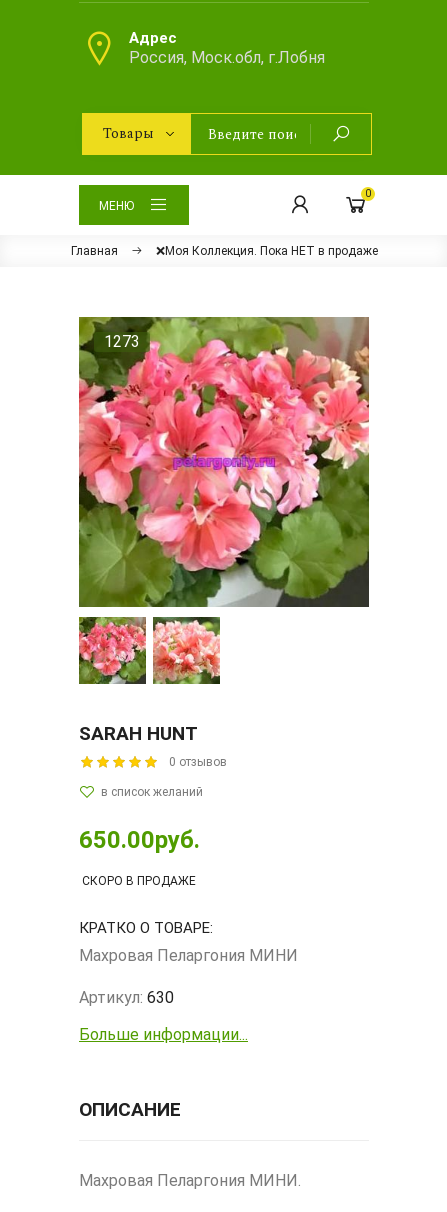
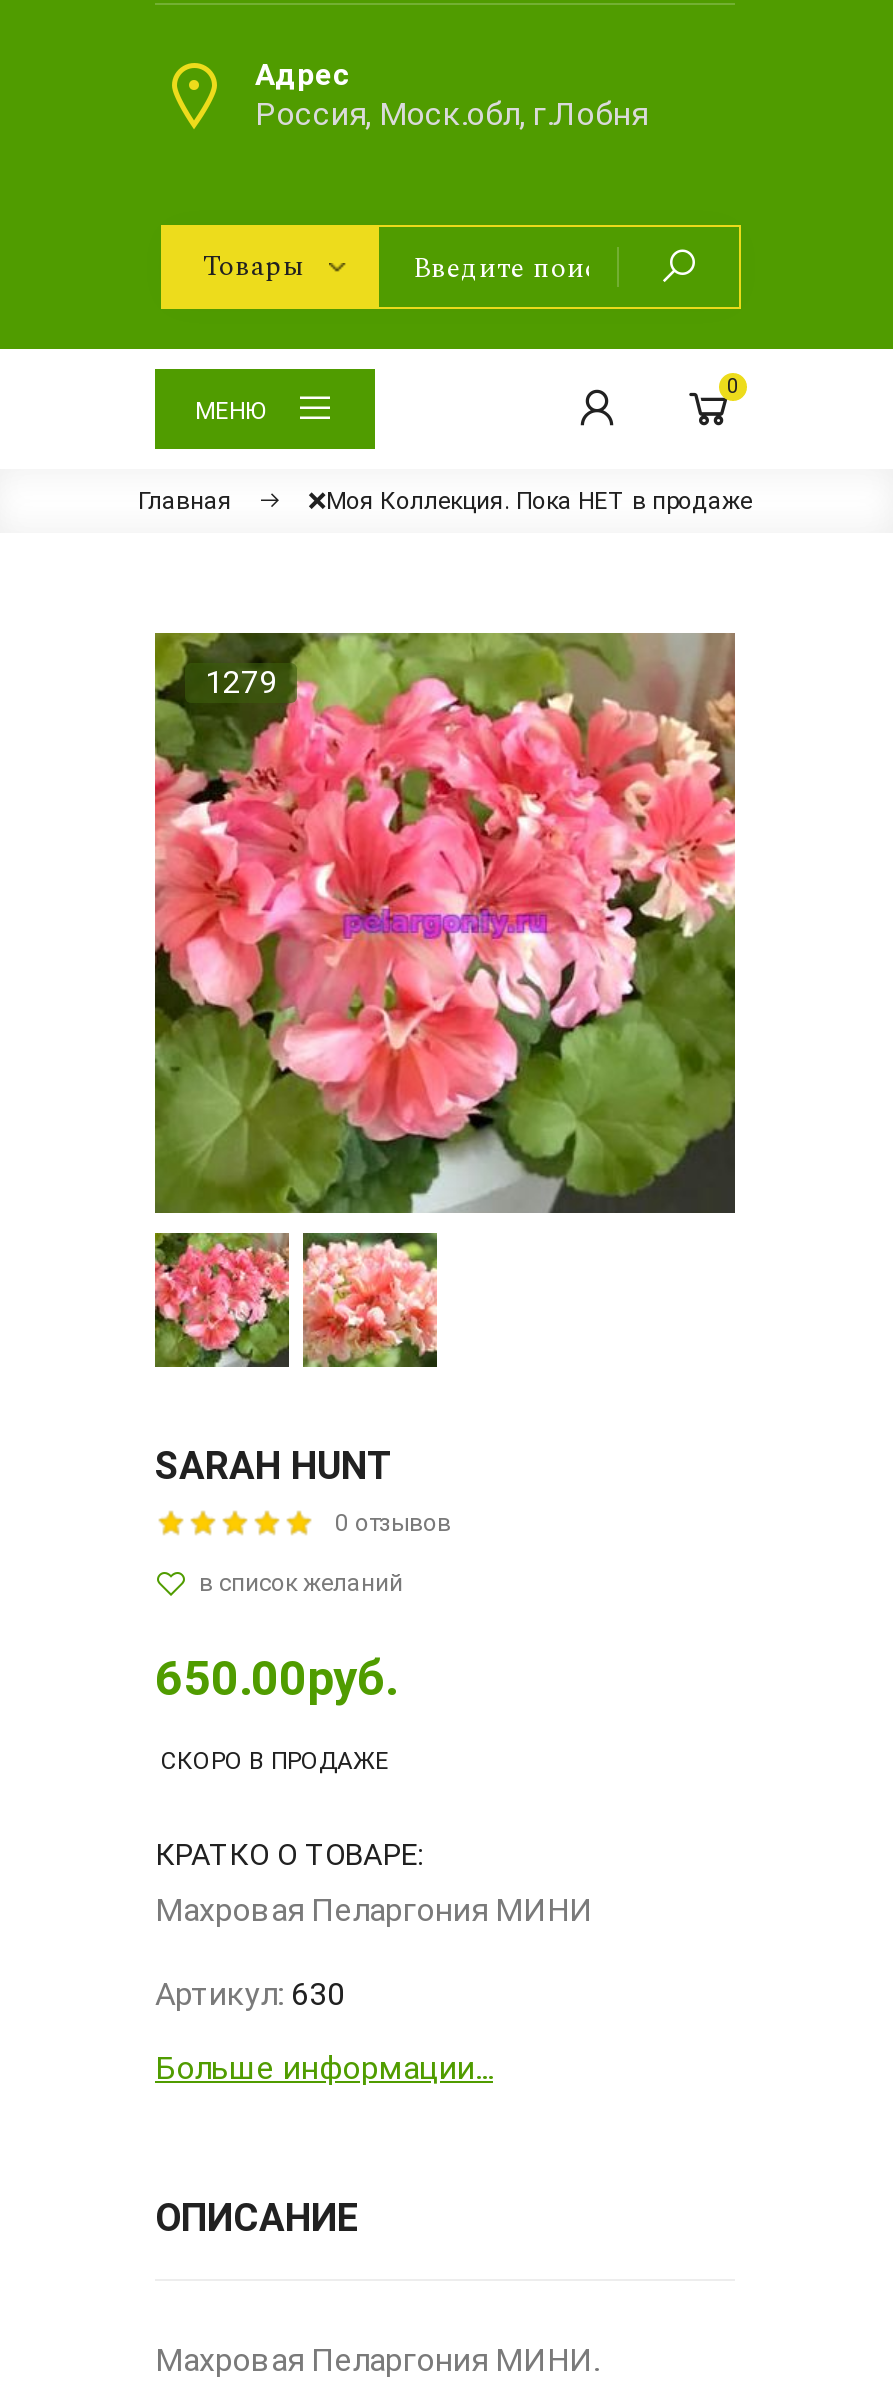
- 1273
+ 1279
